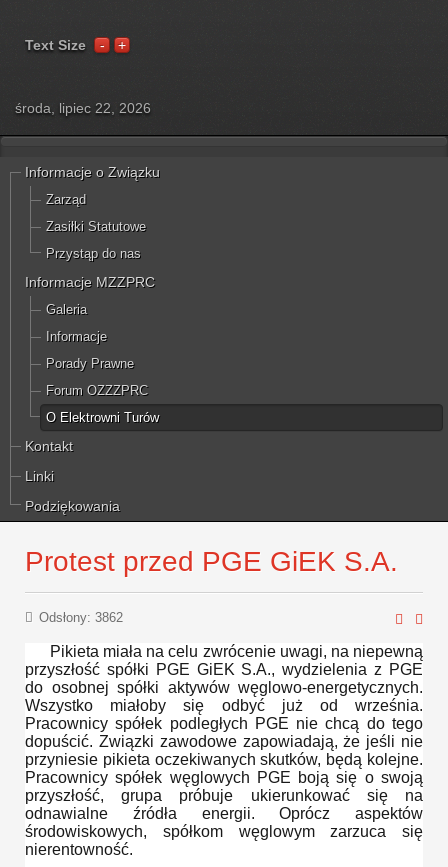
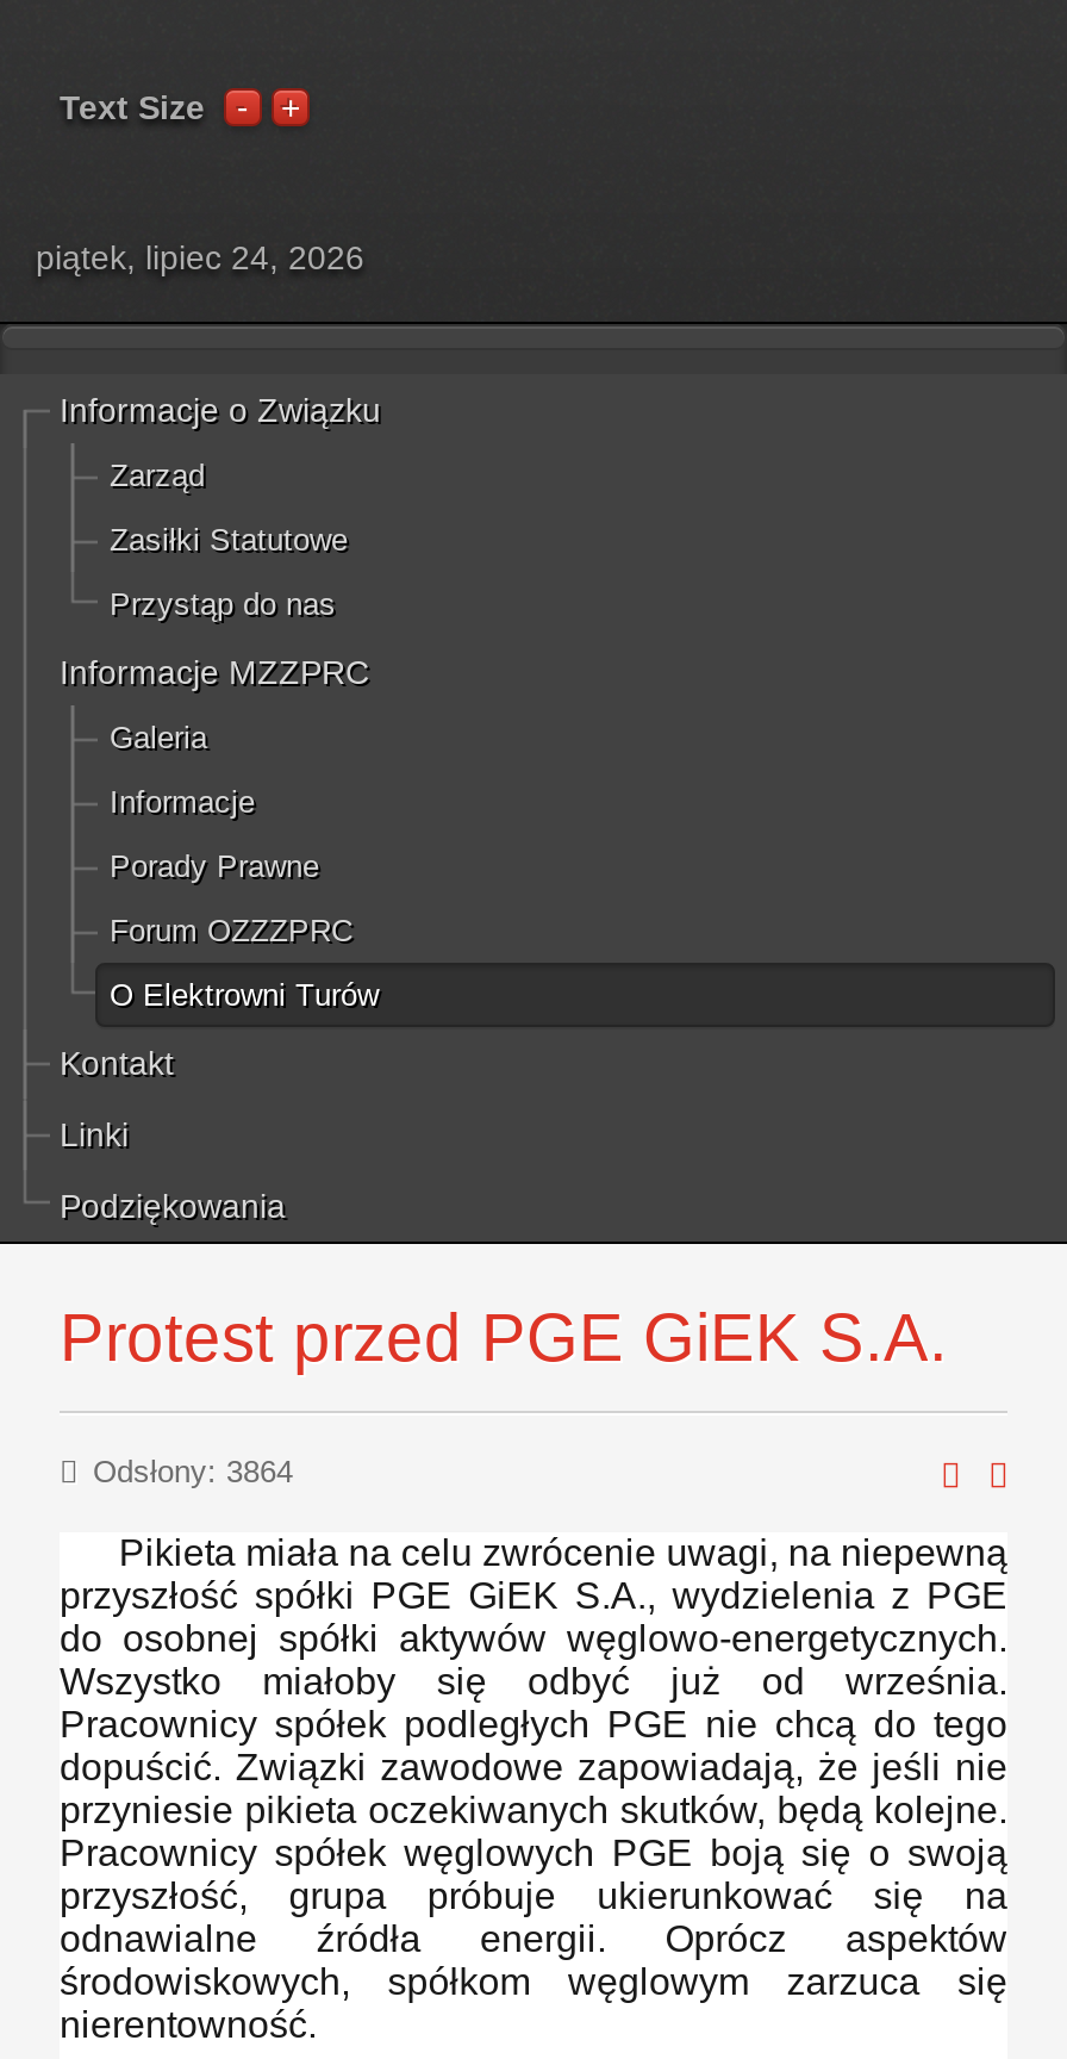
- środa, lipiec 22, 2026
+ piątek, lipiec 24, 2026

- Odsłony: 3862
+ Odsłony: 3864
